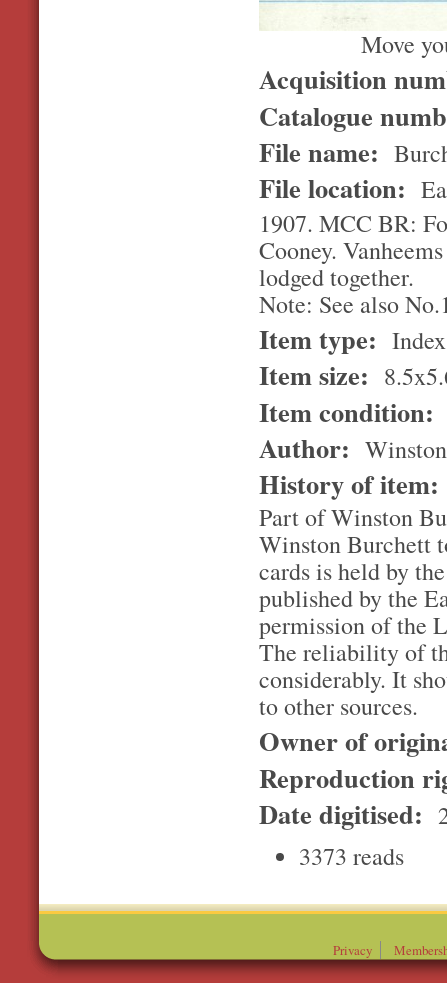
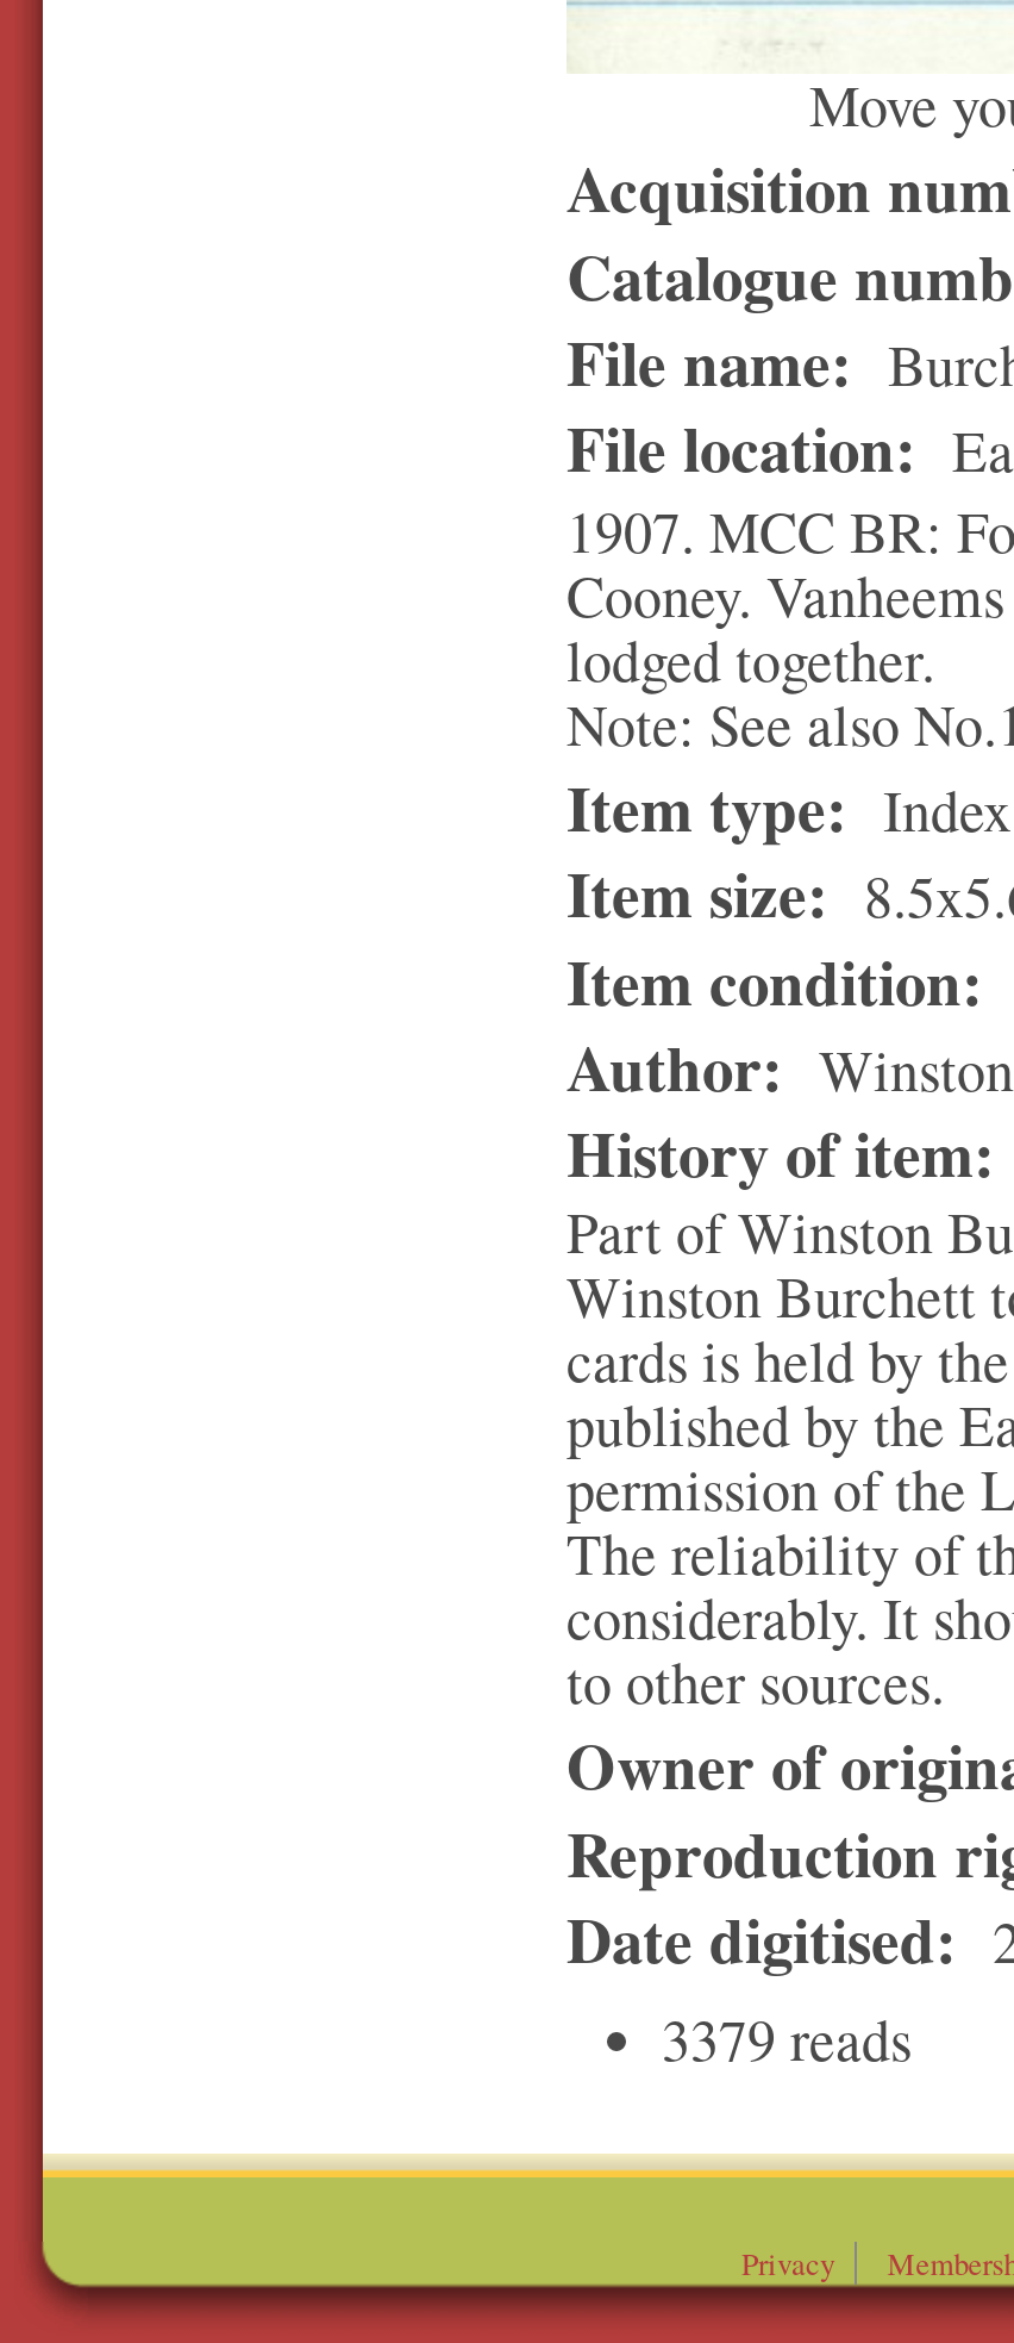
- 3373 reads
+ 3379 reads
